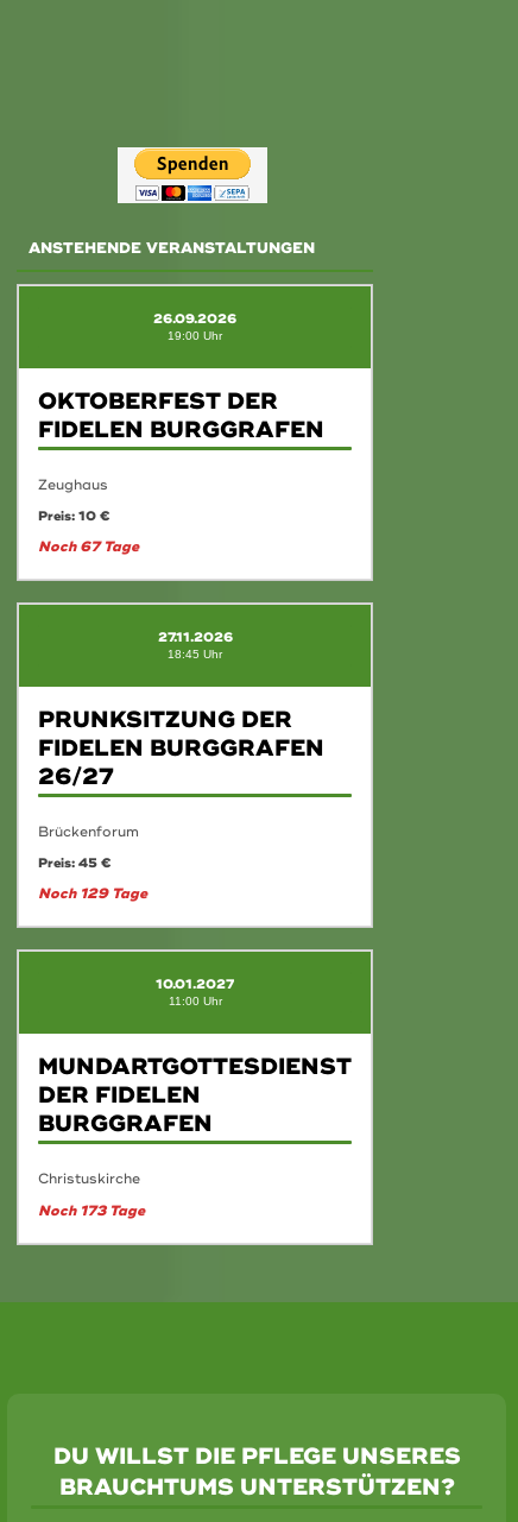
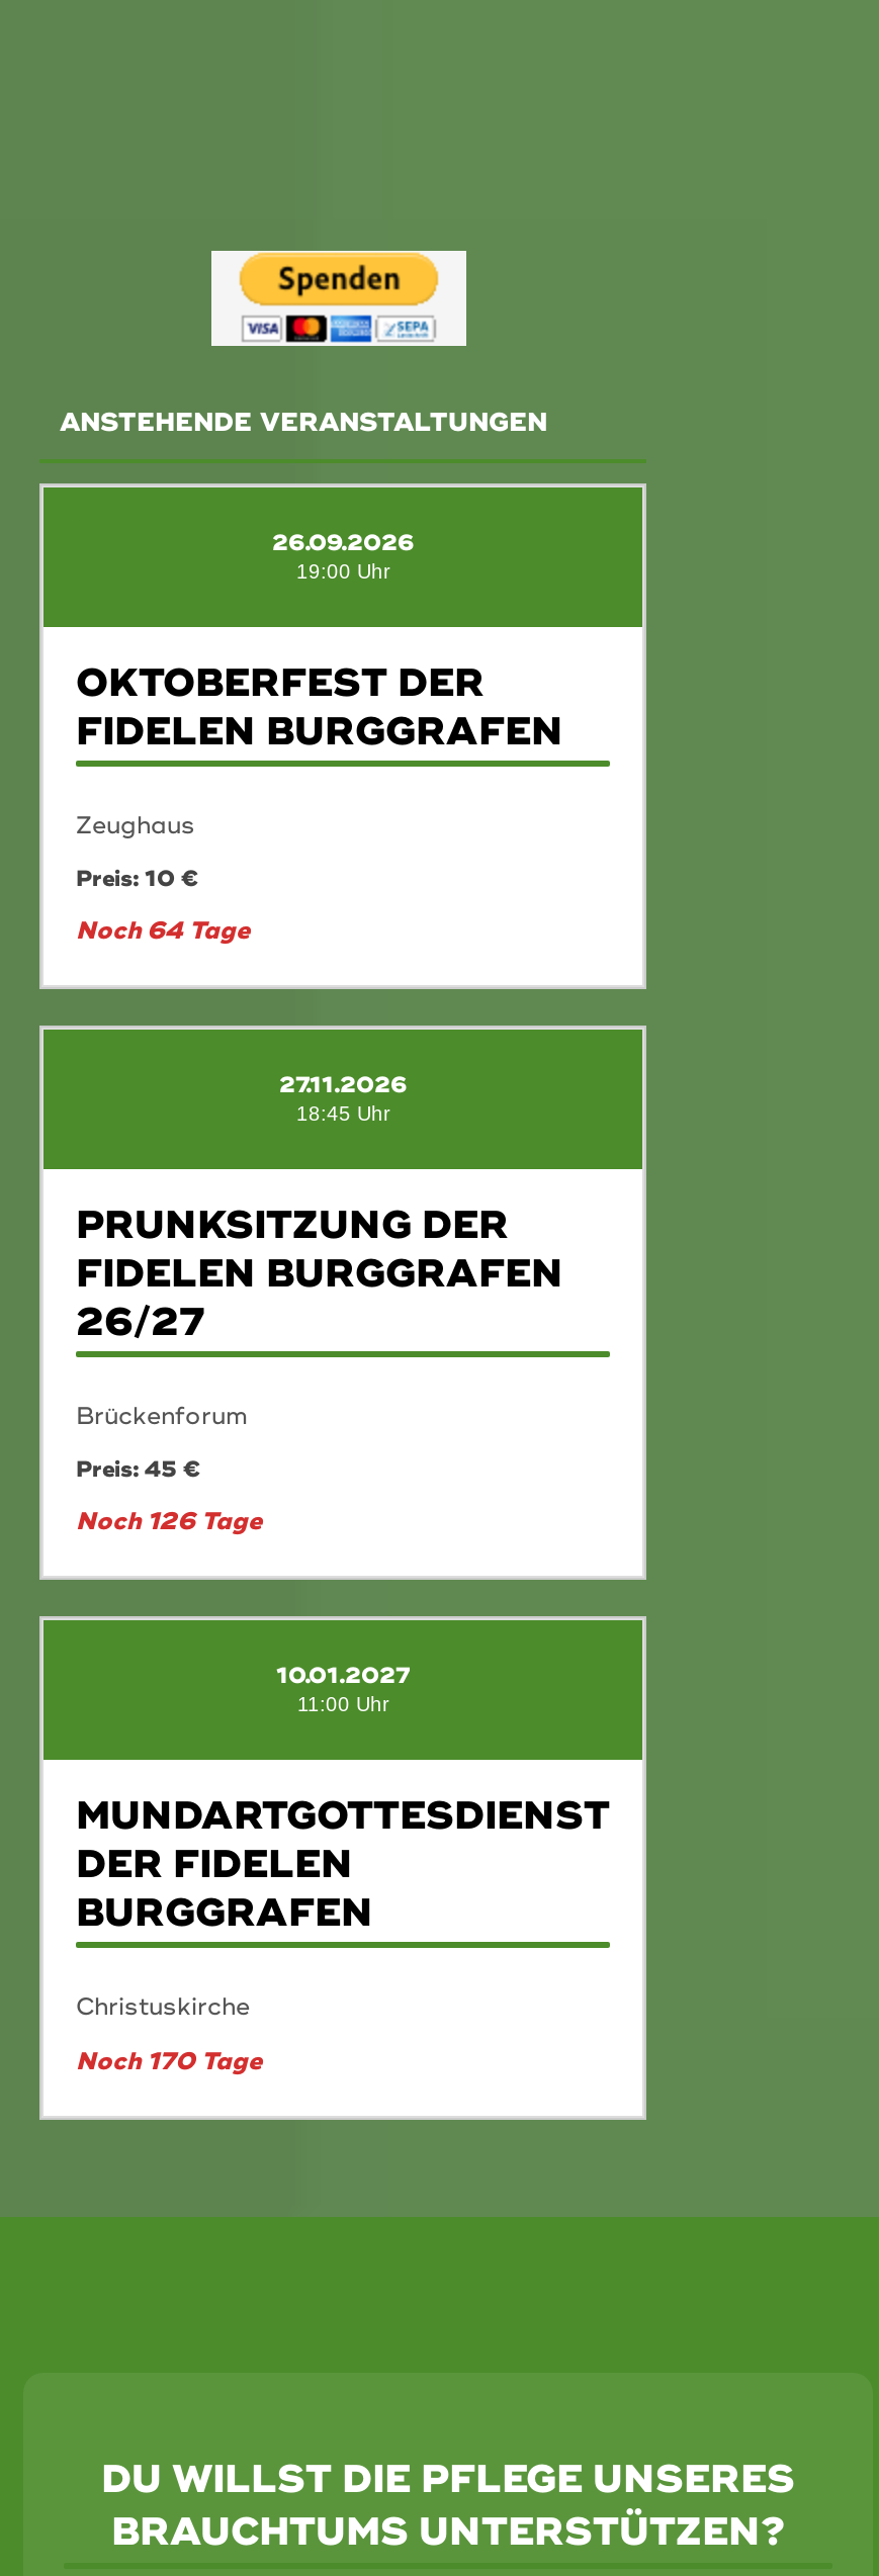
- Noch 67 Tage
+ Noch 64 Tage

- Noch 129 Tage
+ Noch 126 Tage

- Noch 173 Tage
+ Noch 170 Tage
